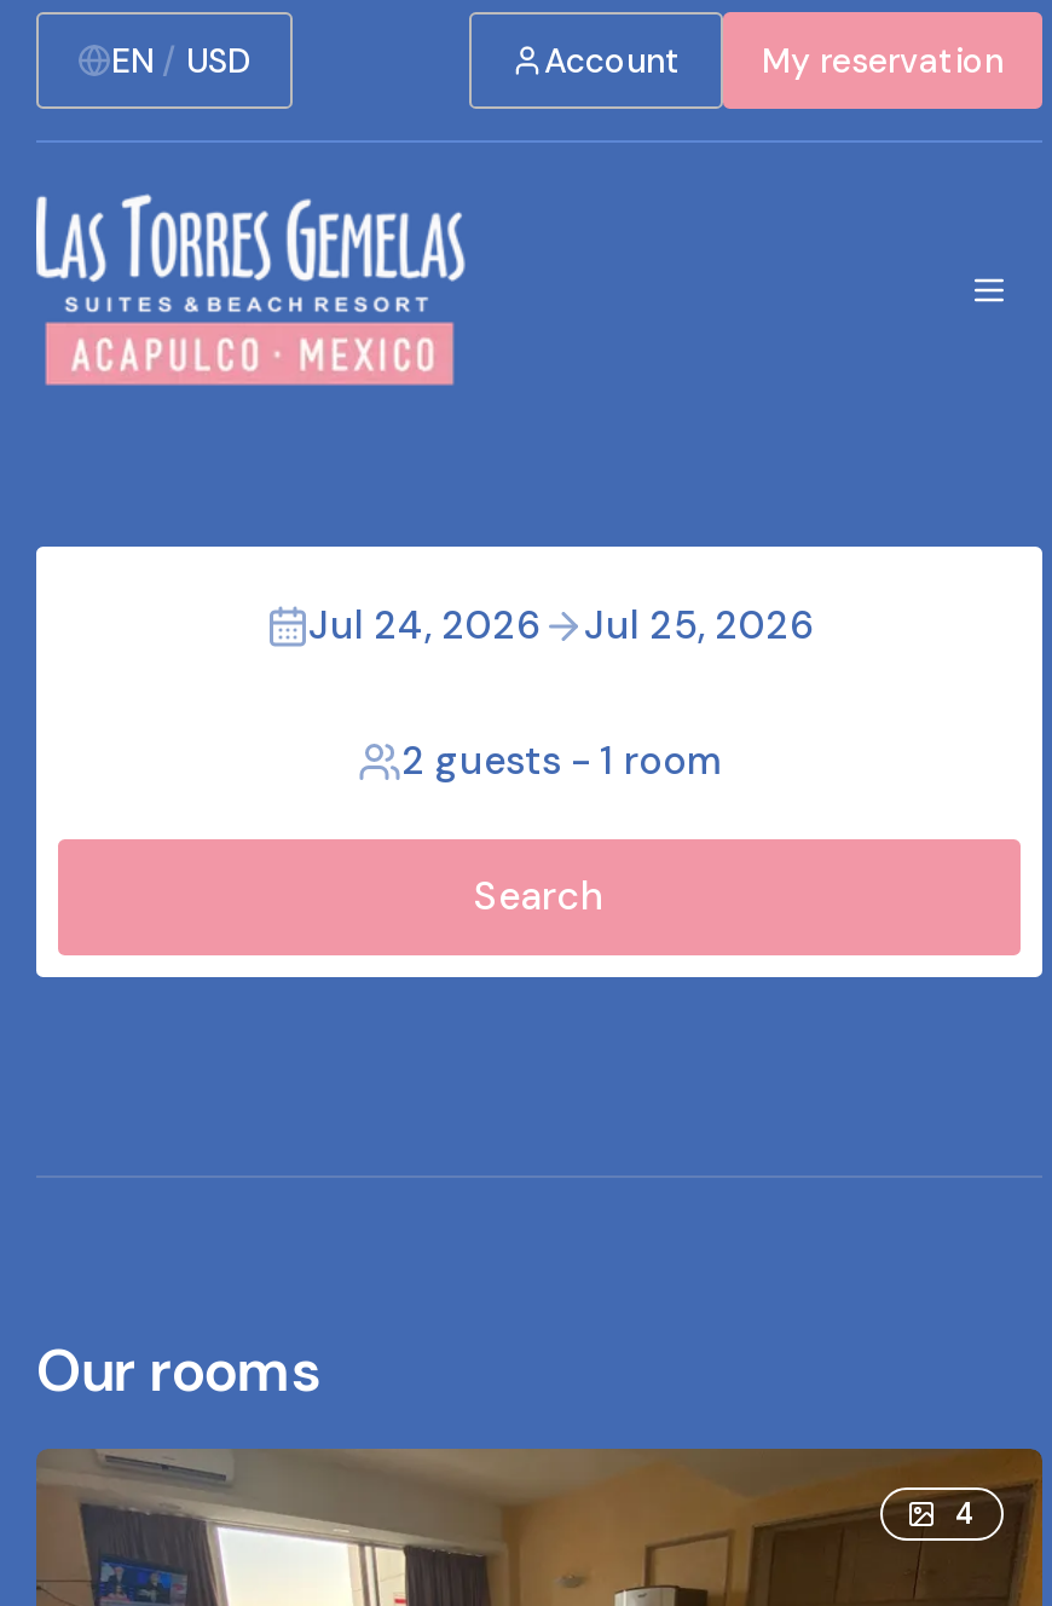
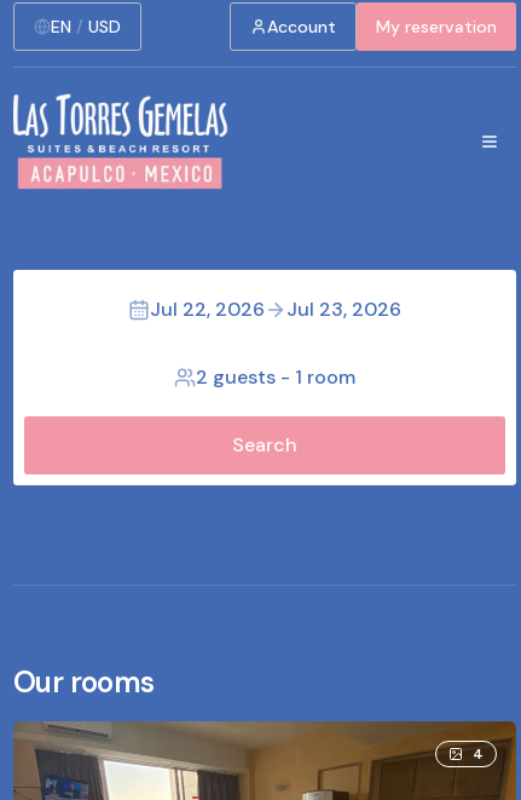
- Jul 24, 2026
+ Jul 22, 2026

- Jul 25, 2026
+ Jul 23, 2026
